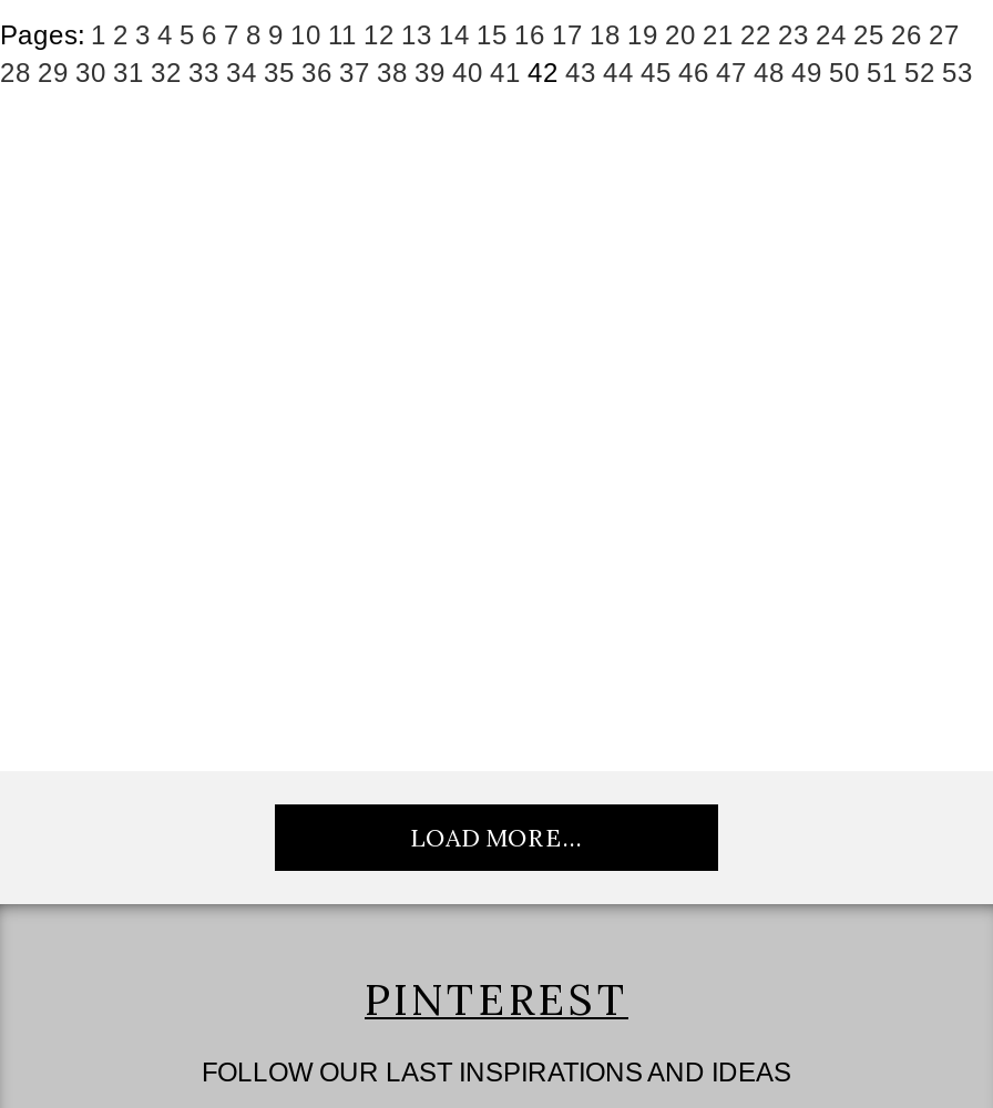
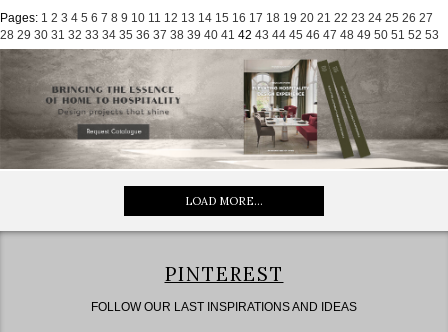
+ [image]
